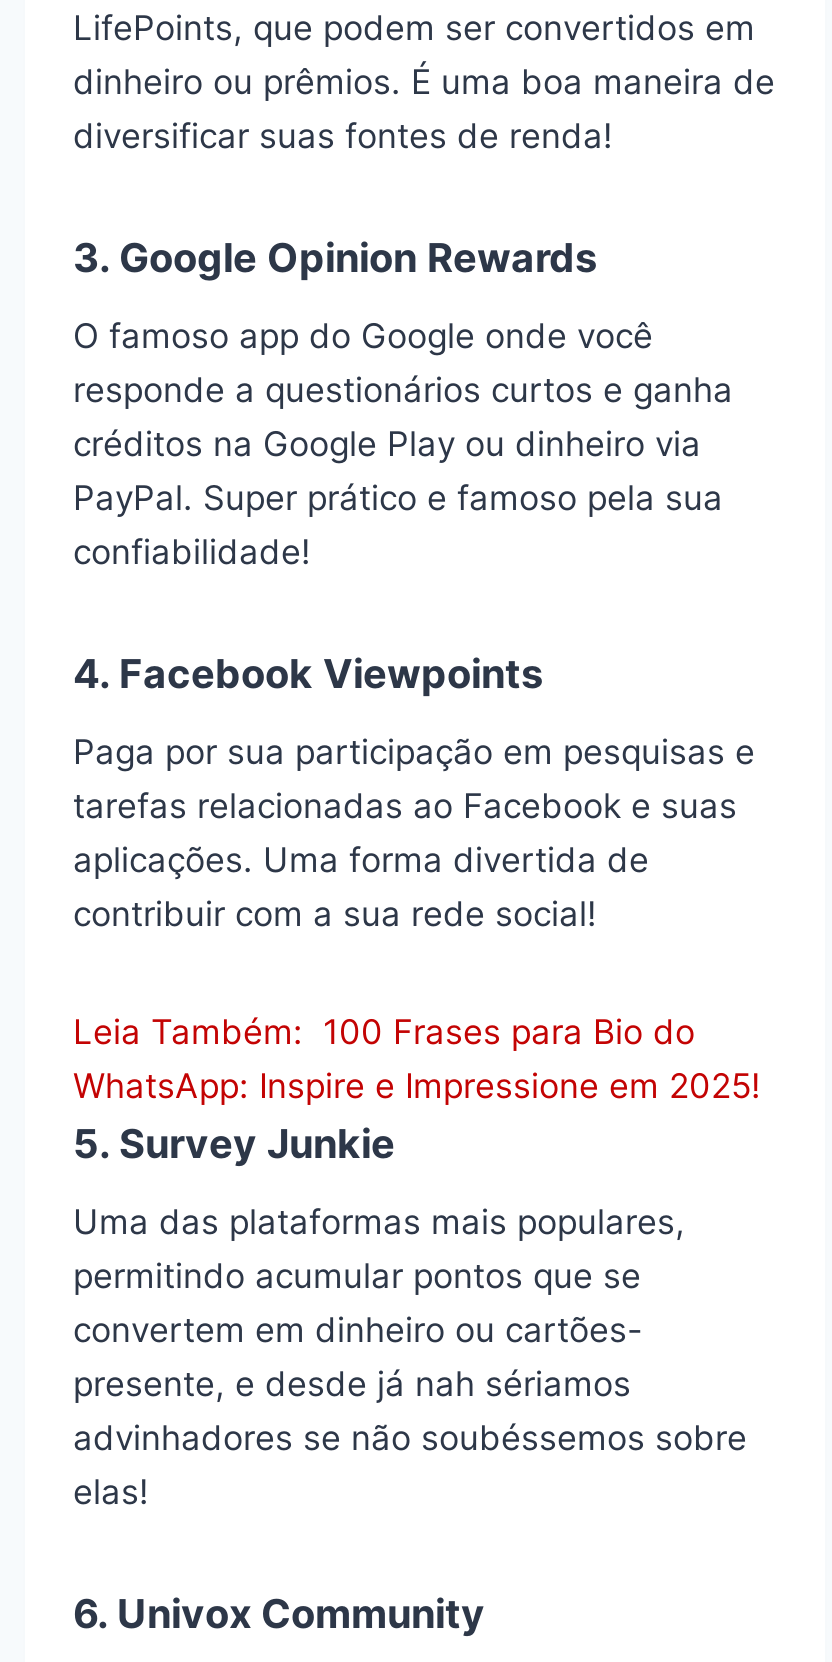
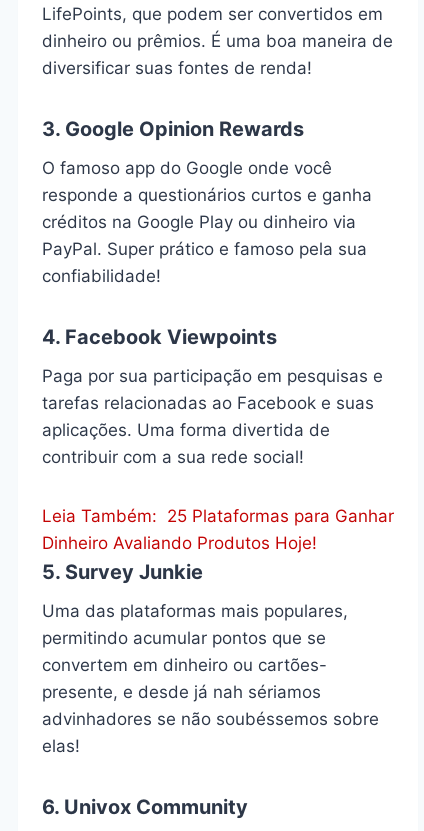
- Leia Também: 100 Frases para Bio do
- WhatsApp: Inspire e Impressione em 2025!
+ Leia Também: 25 Plataformas para Ganhar
+ Dinheiro Avaliando Produtos Hoje!
